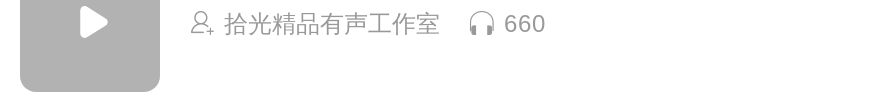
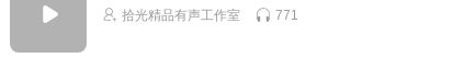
- 660
+ 771
